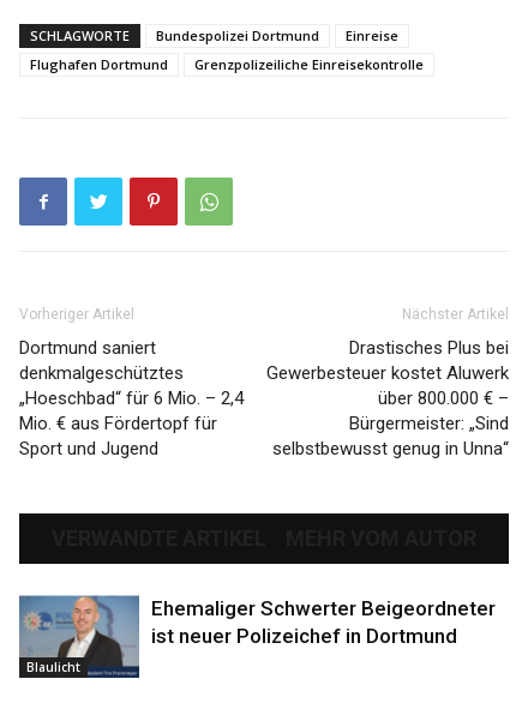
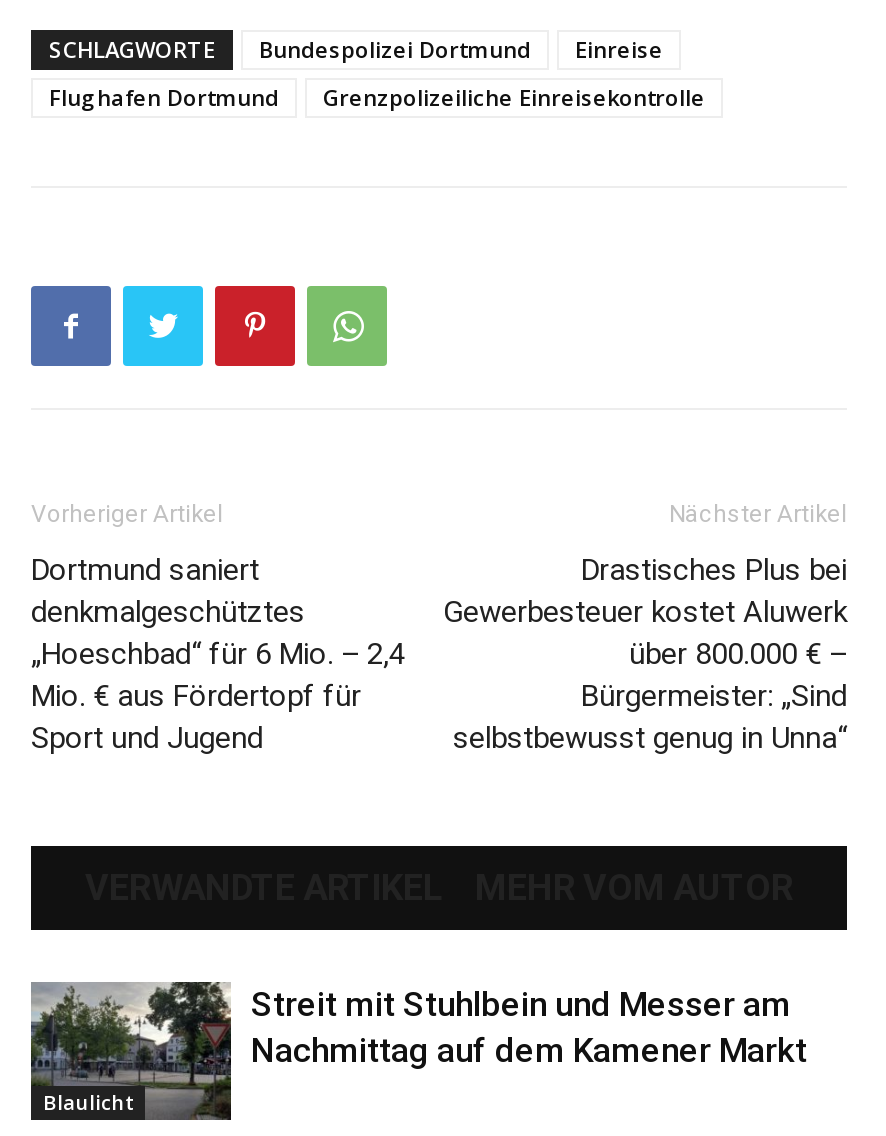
- [image]
- Ehemaliger Schwerter Beigeordneter
- ist neuer Polizeichef in Dortmund
+ [image]
+ Streit mit Stuhlbein und Messer am
+ Nachmittag auf dem Kamener Markt
